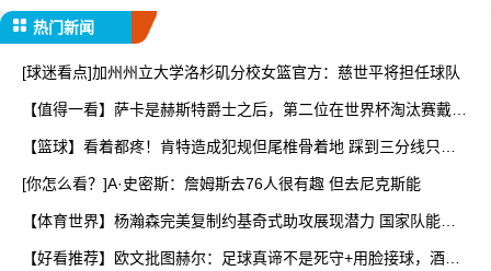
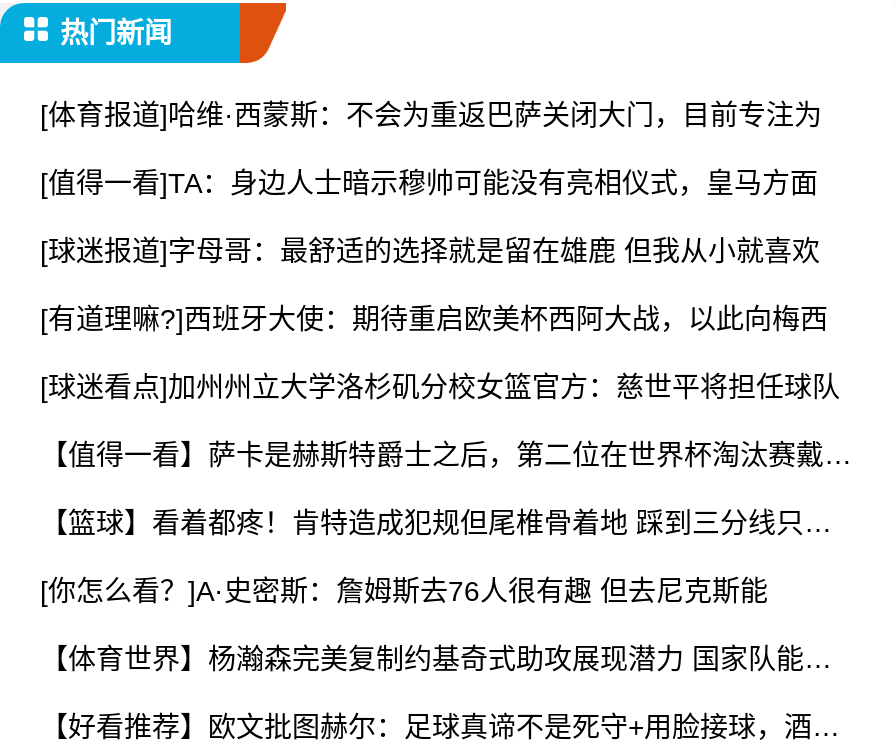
+ [体育报道]哈维·西蒙斯：不会为重返巴萨关闭大门，目前专注为
+ [值得一看]TA：身边人士暗示穆帅可能没有亮相仪式，皇马方面
+ [球迷报道]字母哥：最舒适的选择就是留在雄鹿 但我从小就喜欢
+ [有道理嘛?]西班牙大使：期待重启欧美杯西阿大战，以此向梅西
